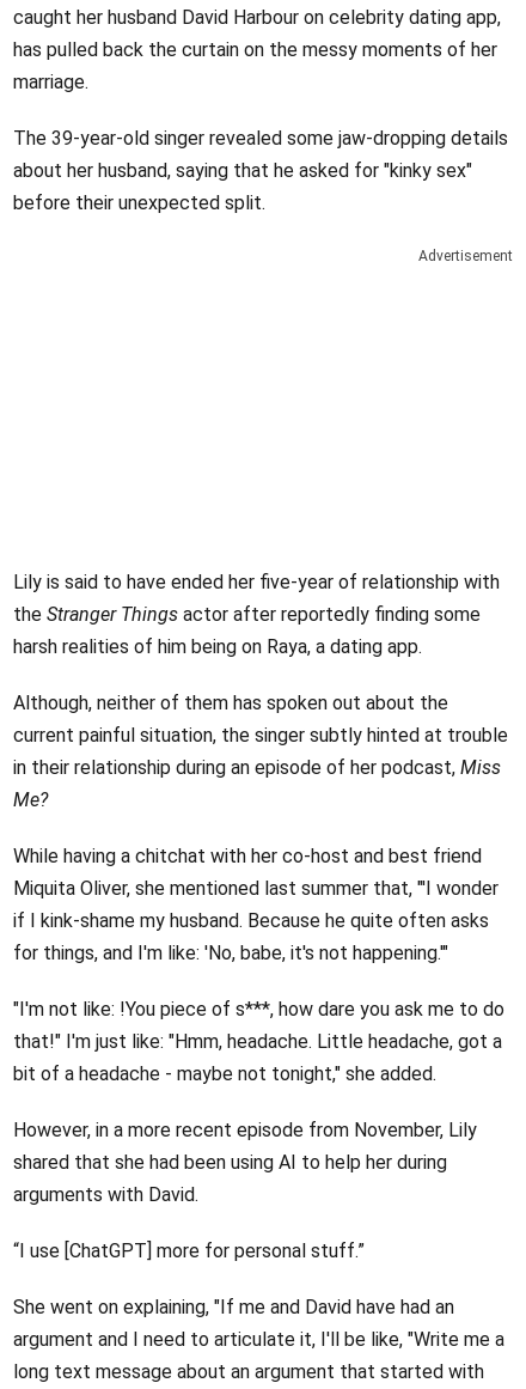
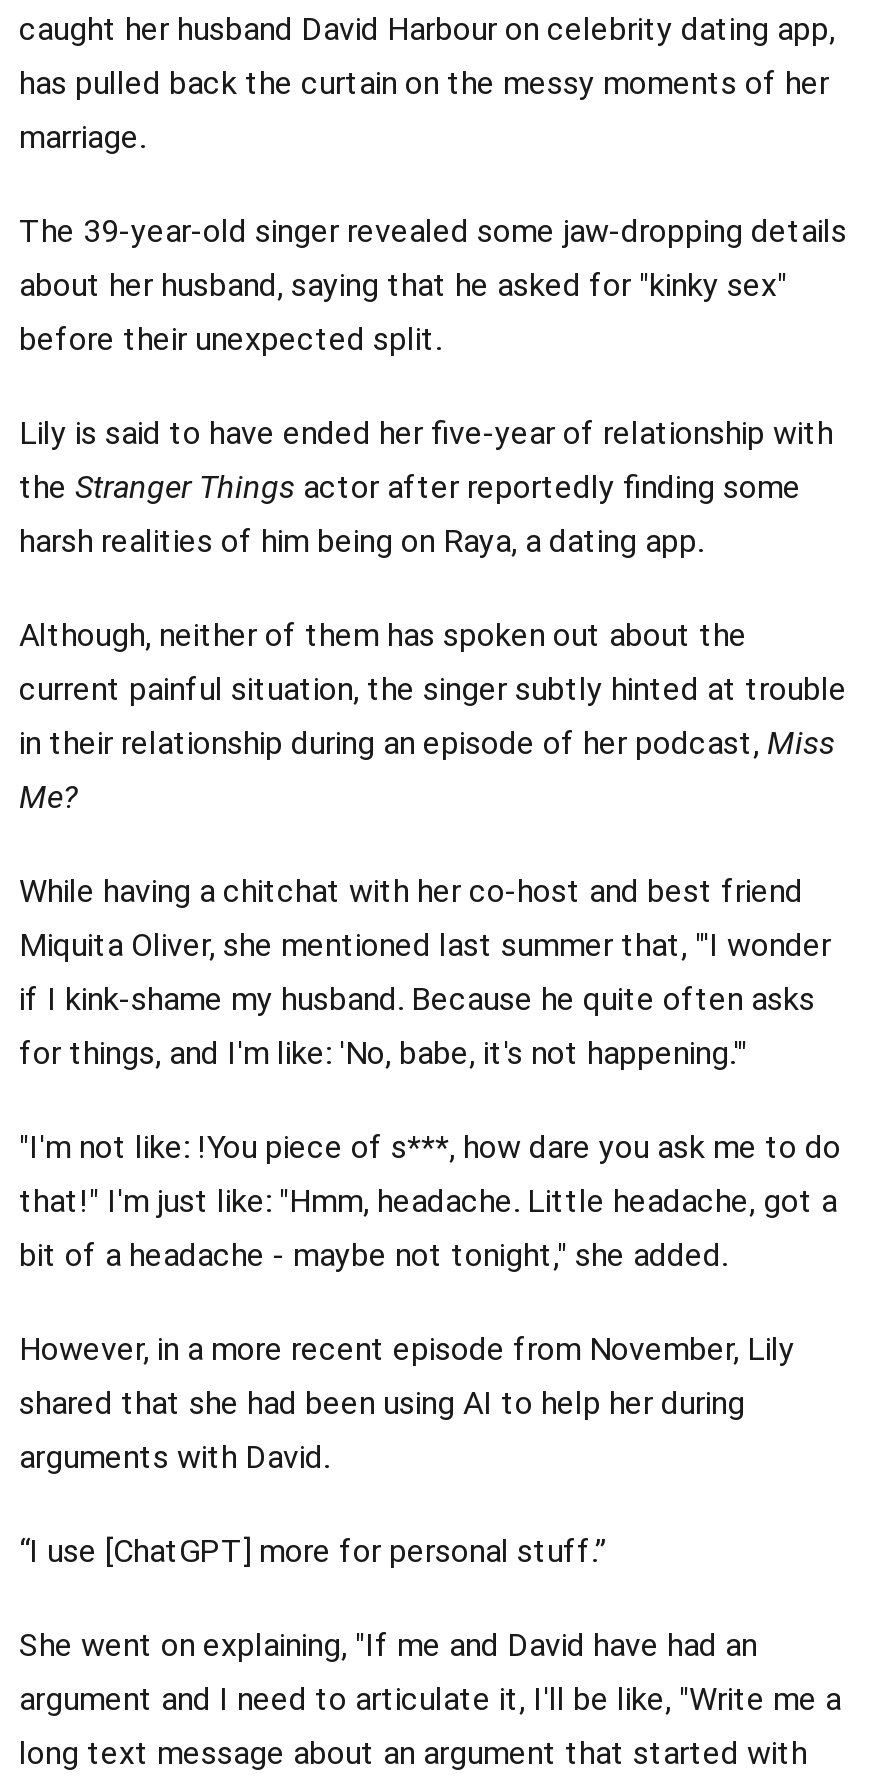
- Advertisement
